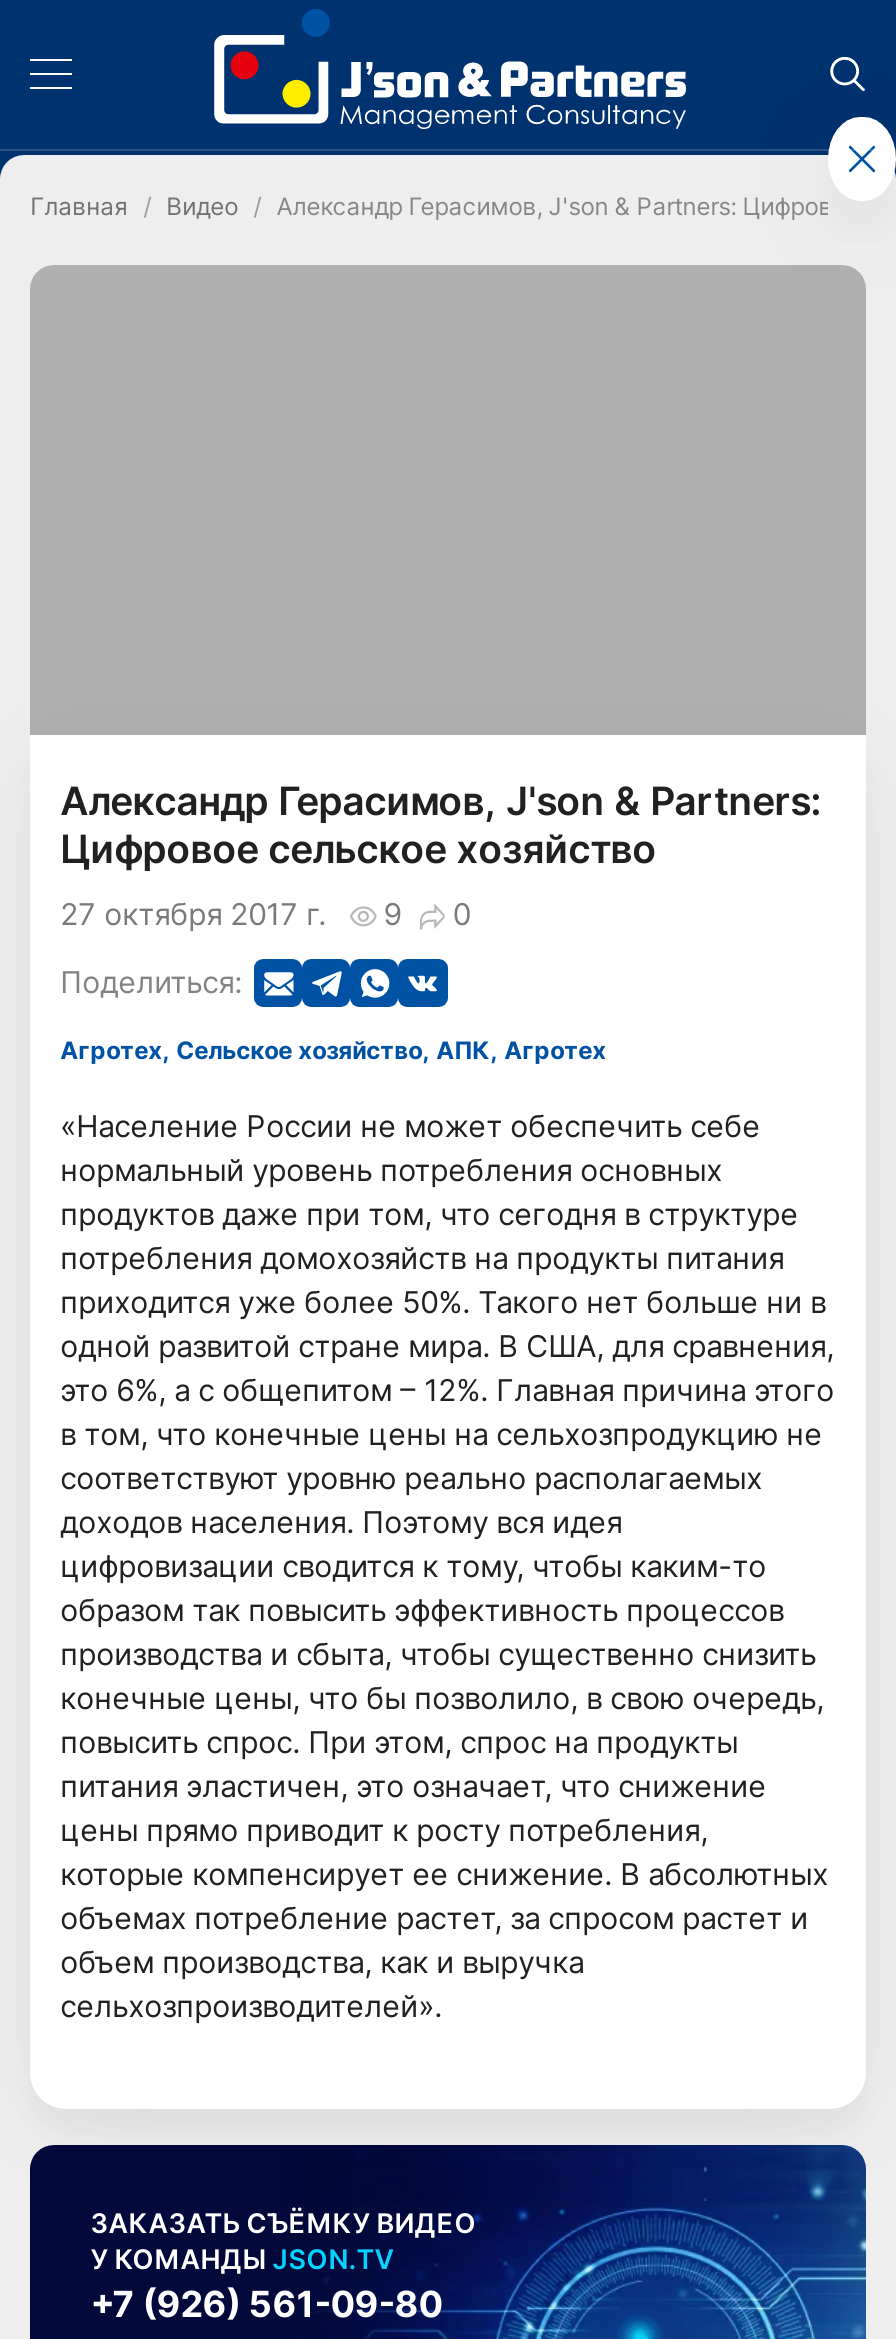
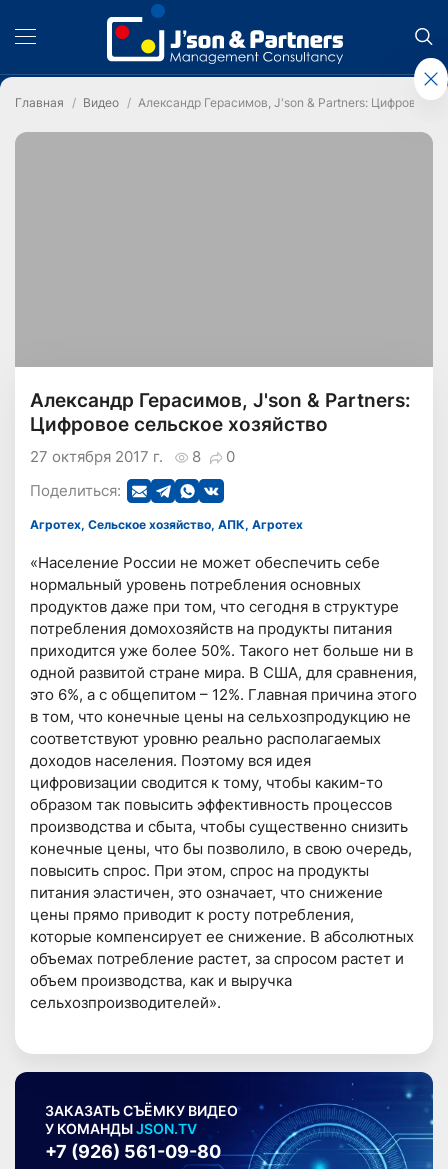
- 27 октября 2017 г. 9 0
+ 27 октября 2017 г. 8 0
